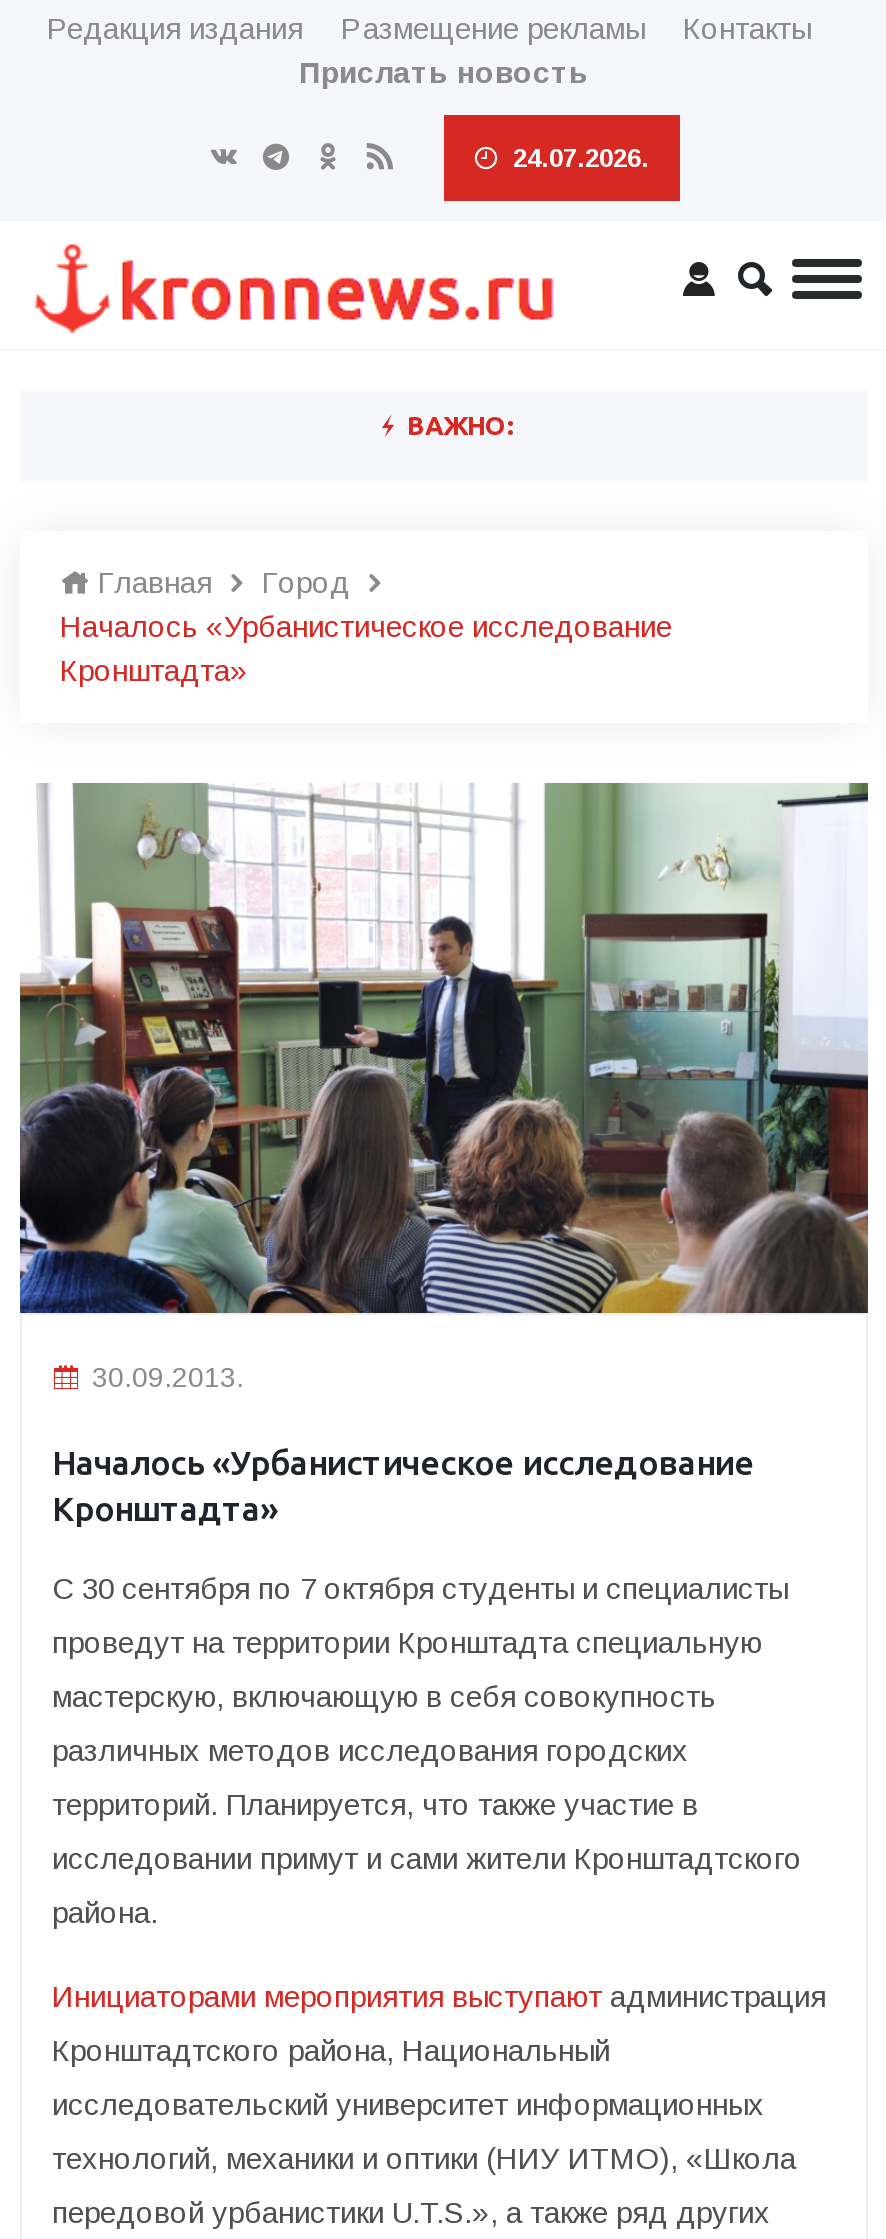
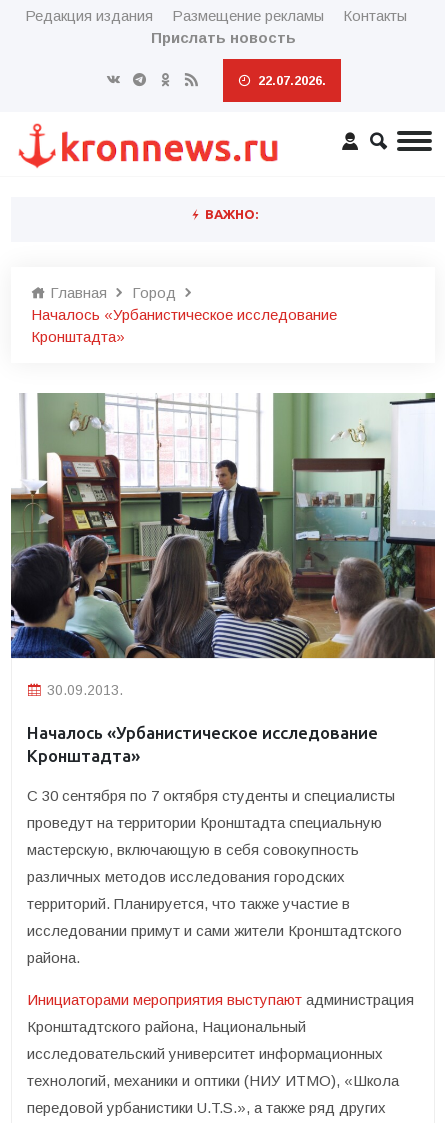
- 24.07.2026.
+ 22.07.2026.
